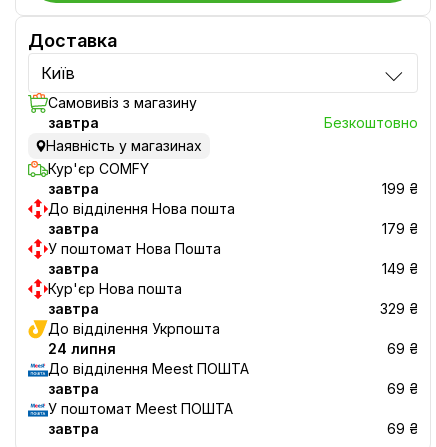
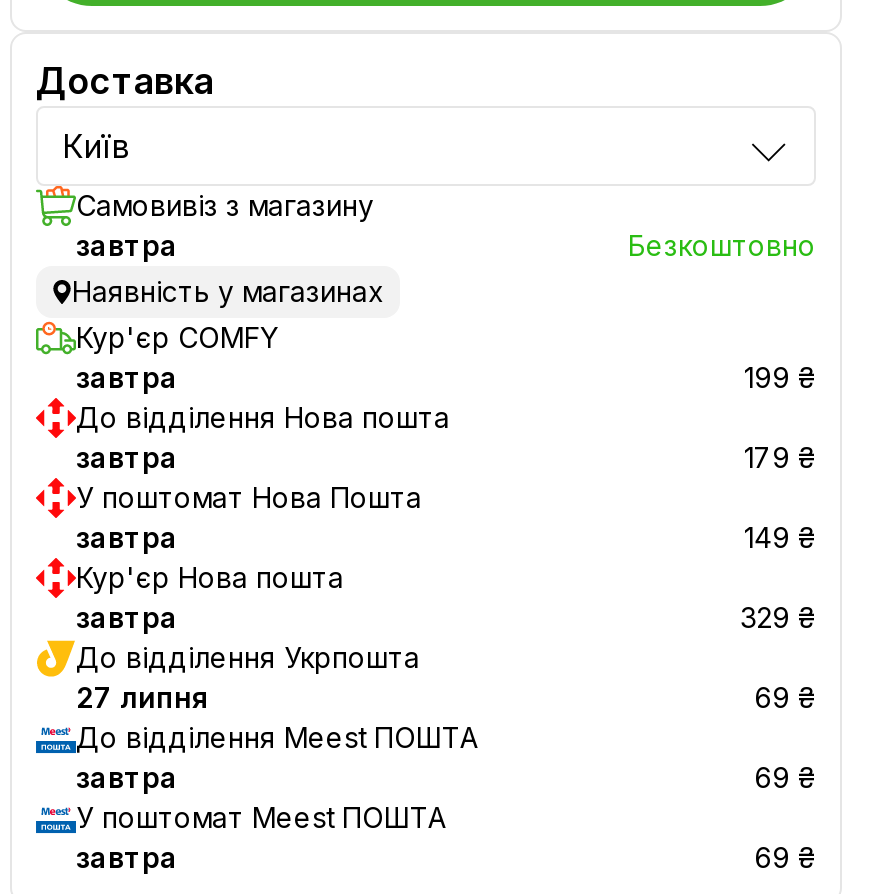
- 24 липня
+ 27 липня
